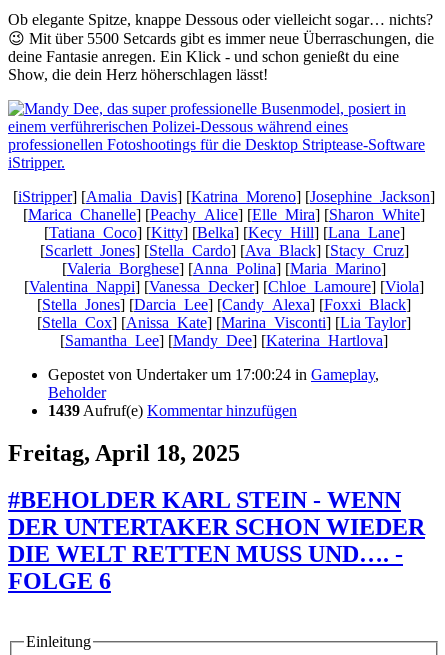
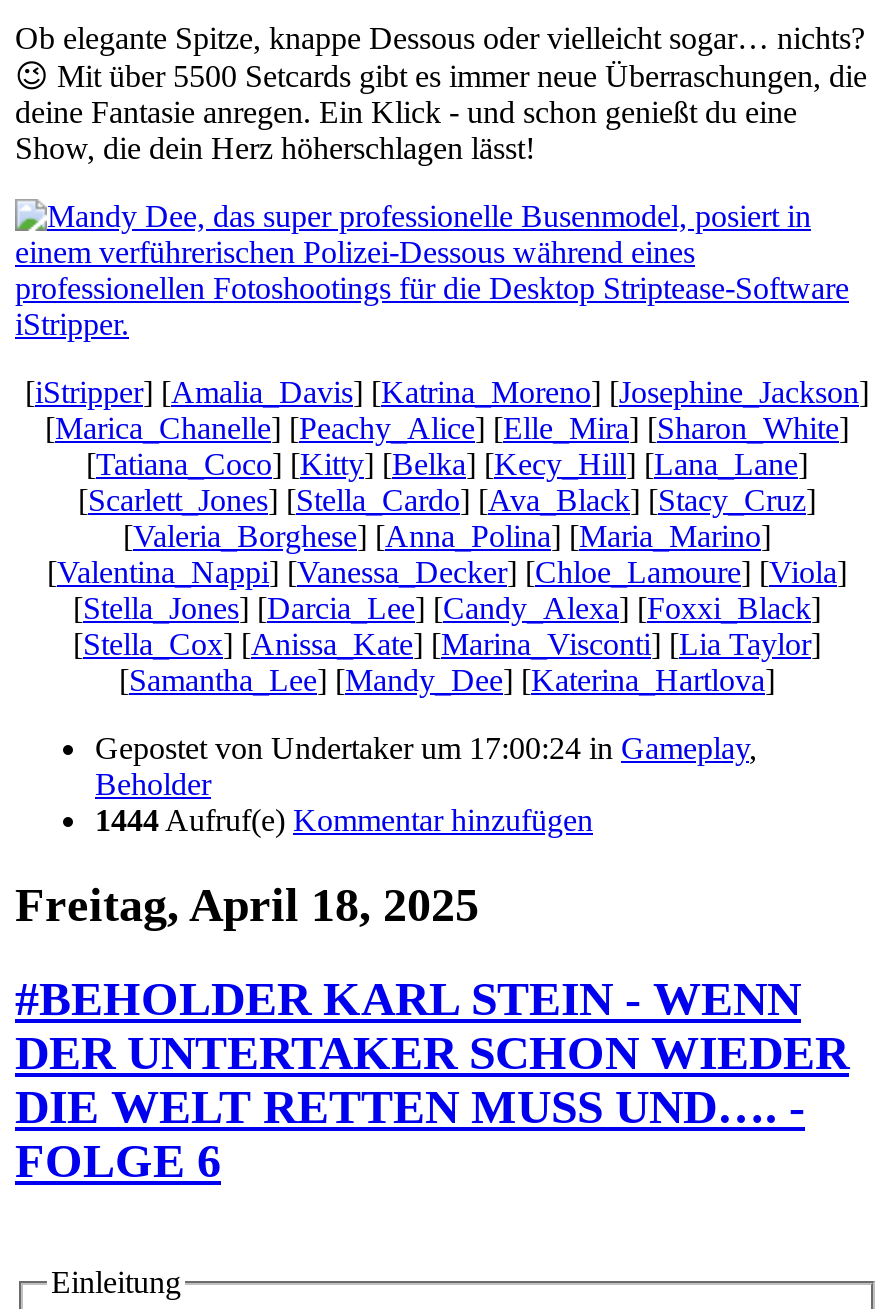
- 1439 Aufruf(e) Kommentar hinzufügen
+ 1444 Aufruf(e) Kommentar hinzufügen
